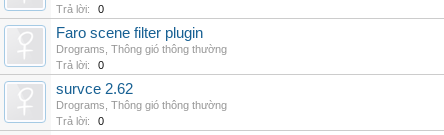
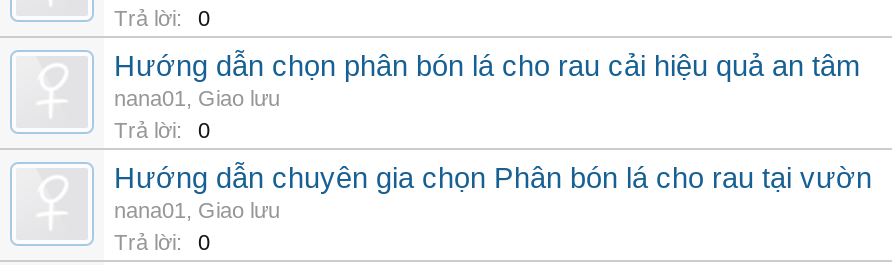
- Faro scene filter plugin
- Drograms, Thông gió thông thường
+ Hướng dẫn chọn phân bón lá cho rau cải hiệu quả an tâm
+ nana01, Giao lưu

- survce 2.62
- Drograms, Thông gió thông thường
+ Hướng dẫn chuyên gia chọn Phân bón lá cho rau tại vườn
+ nana01, Giao lưu
